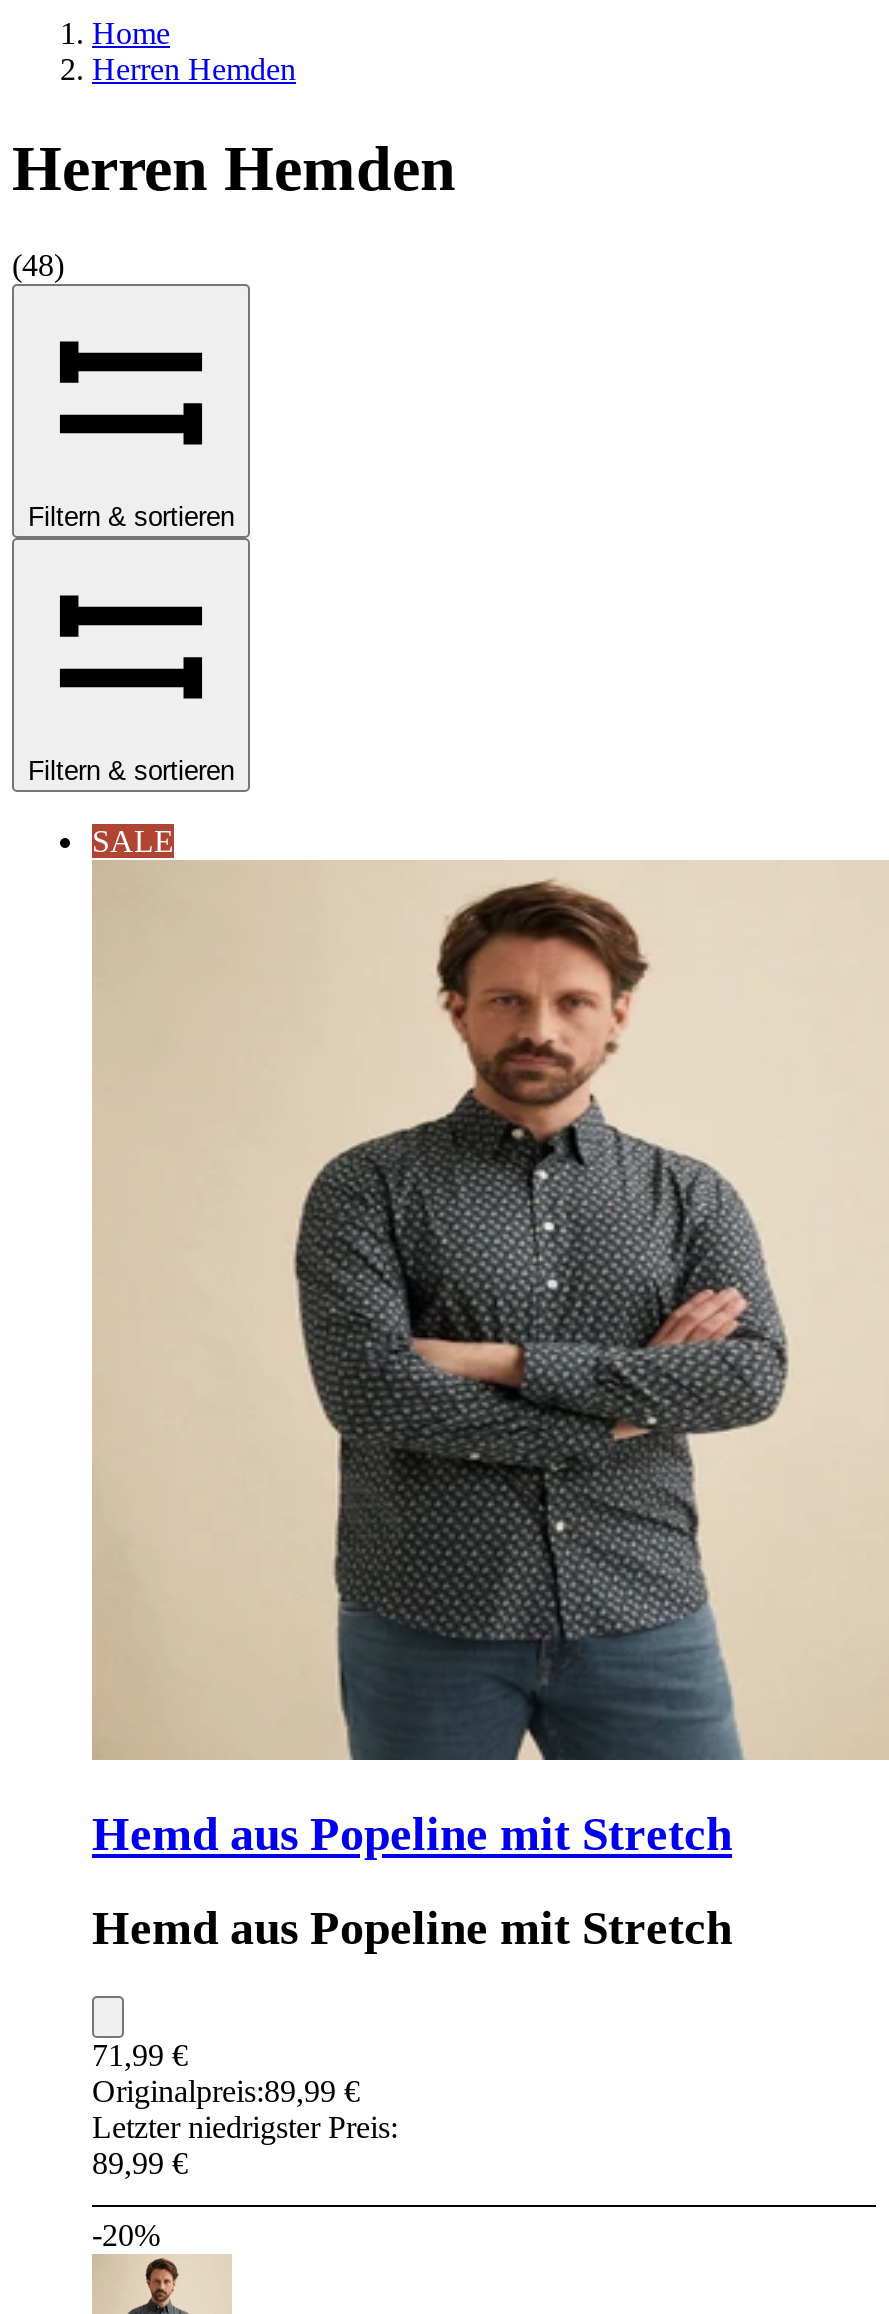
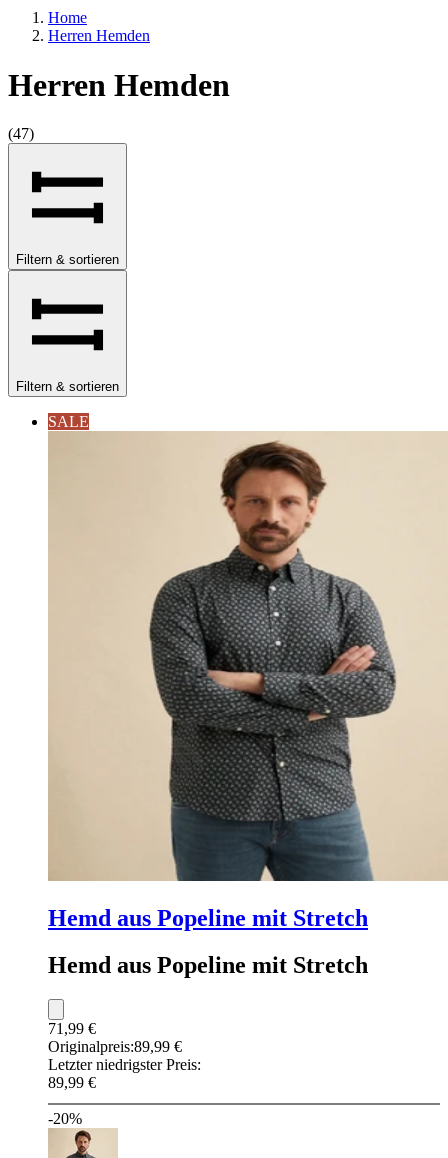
- (48)
+ (47)
